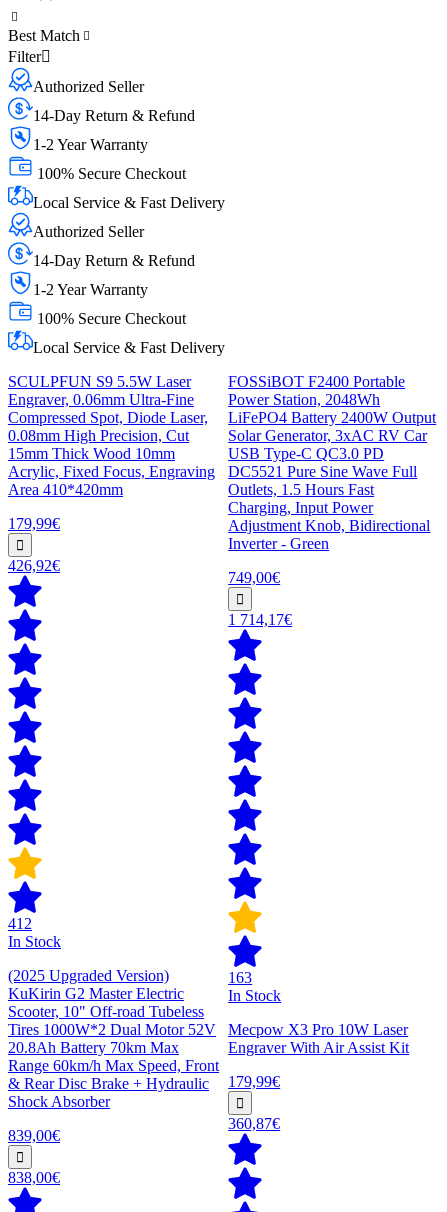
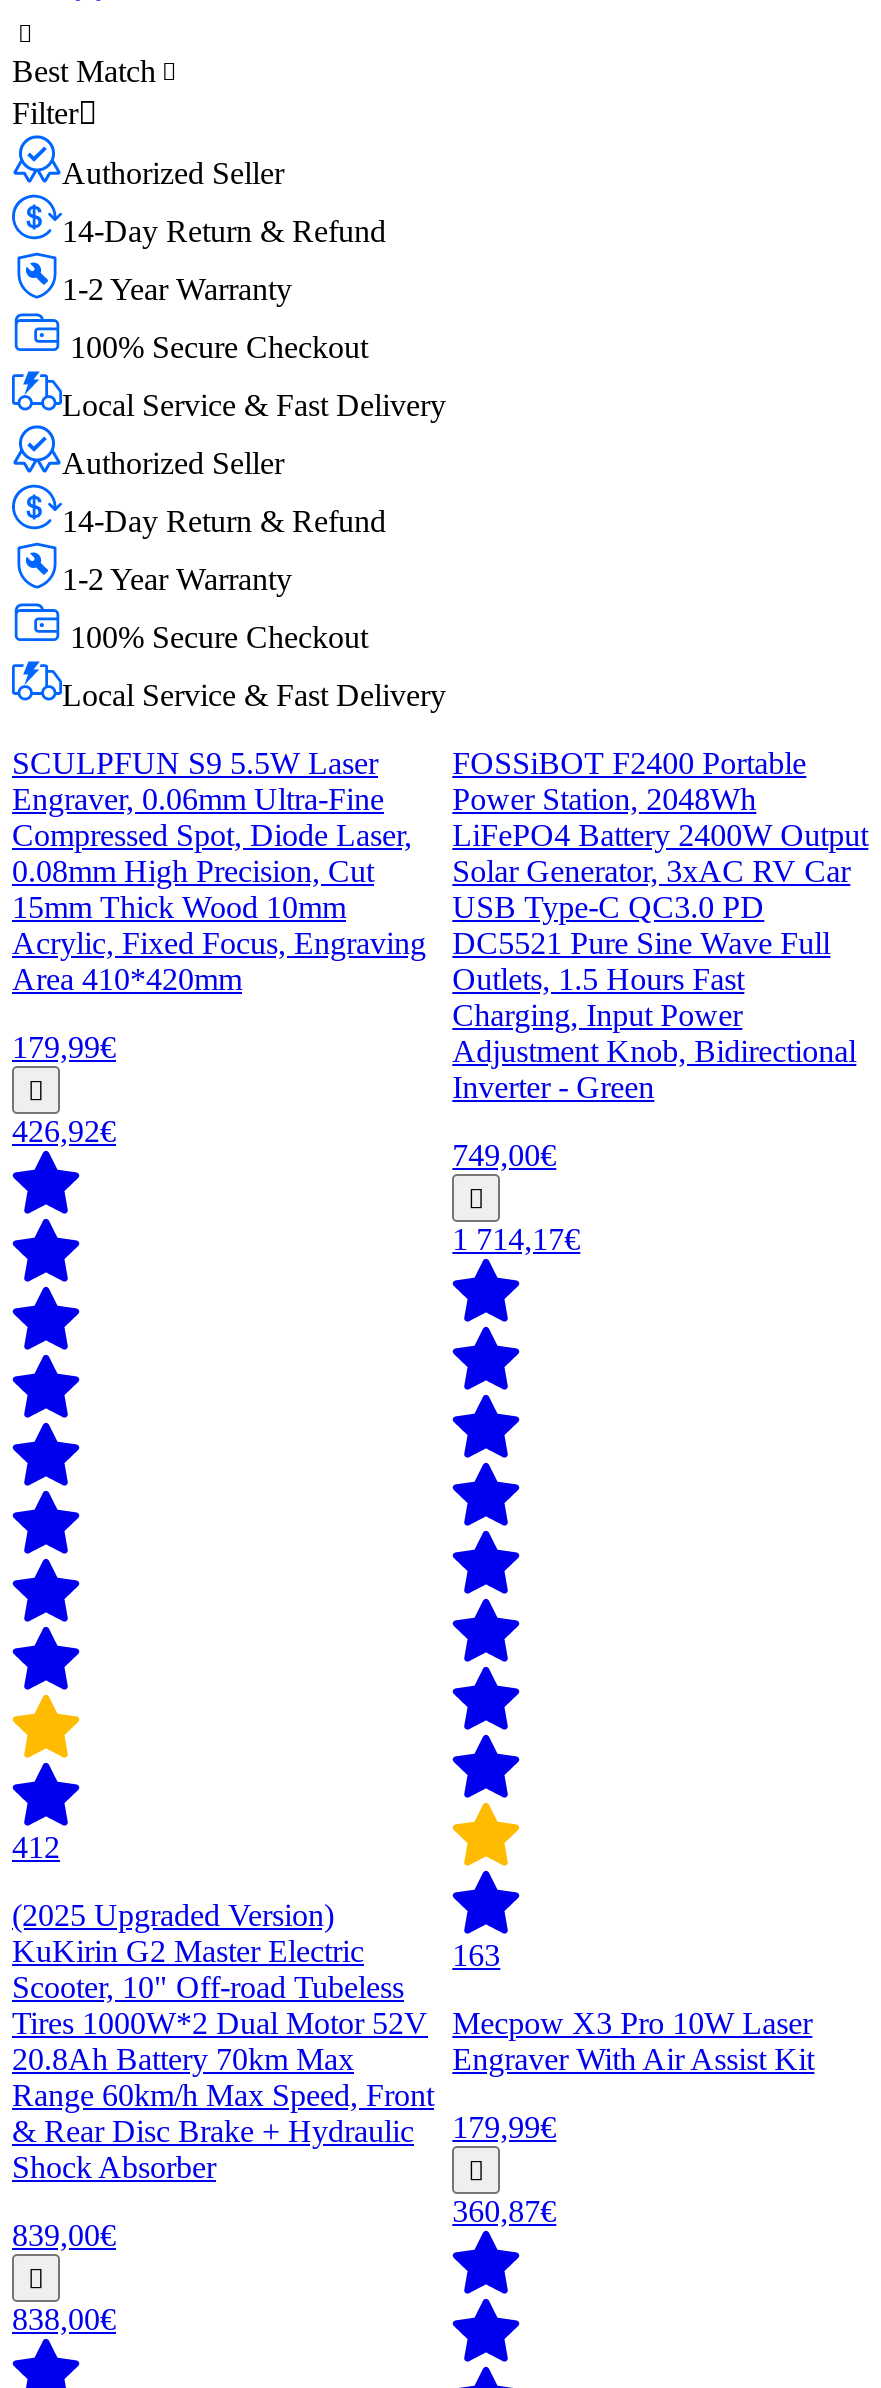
- In Stock

- In Stock
